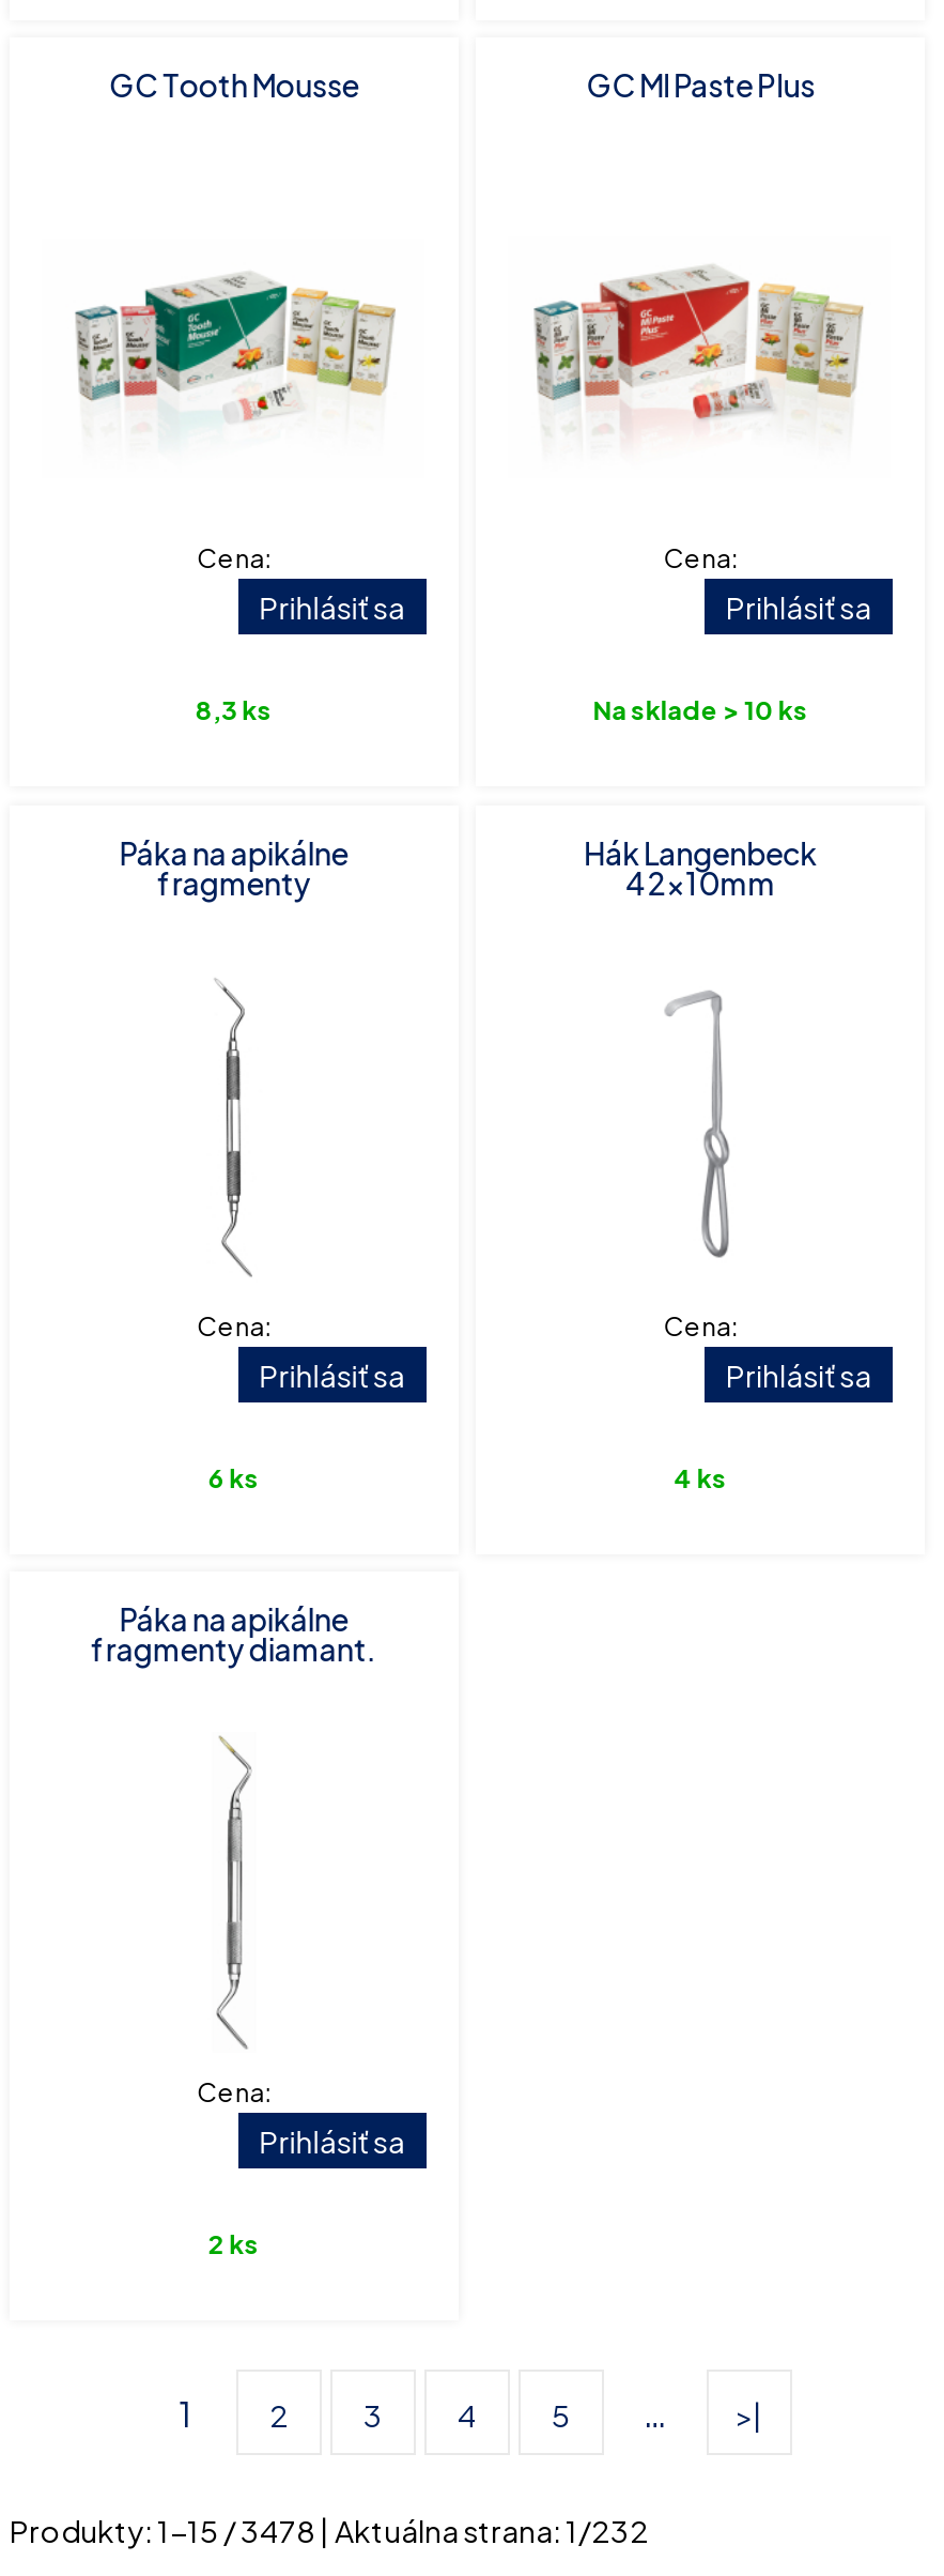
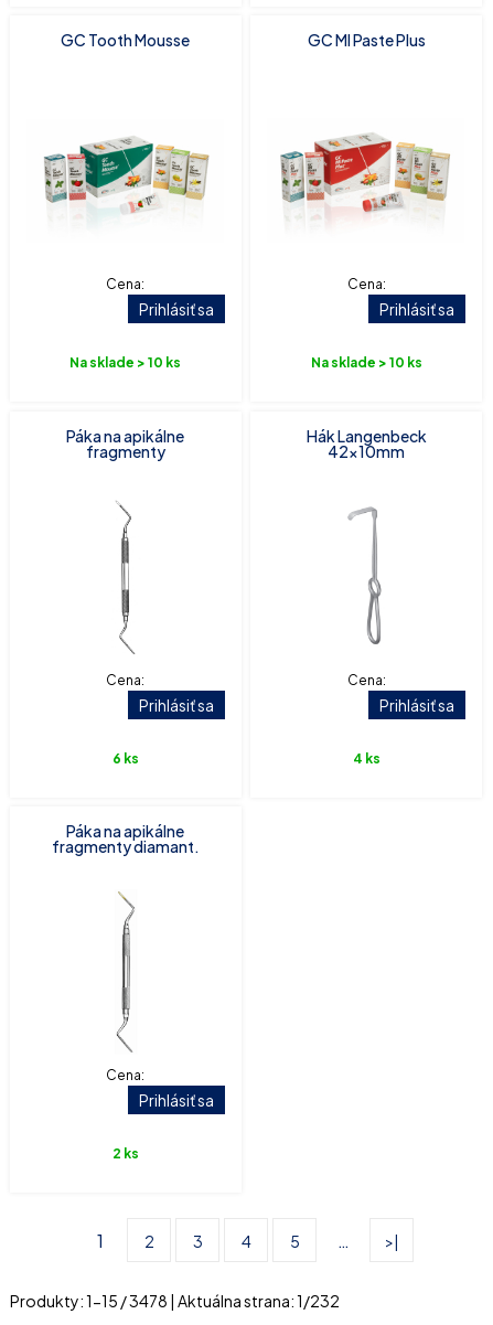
- 8,3 ks
+ Na sklade > 10 ks
